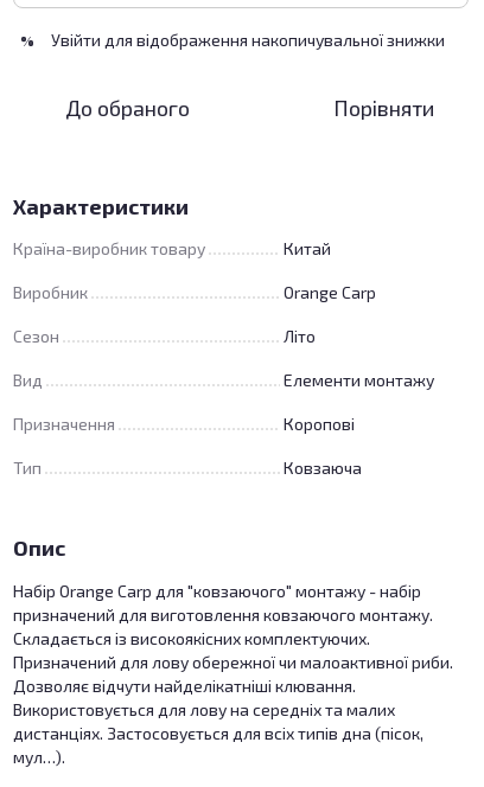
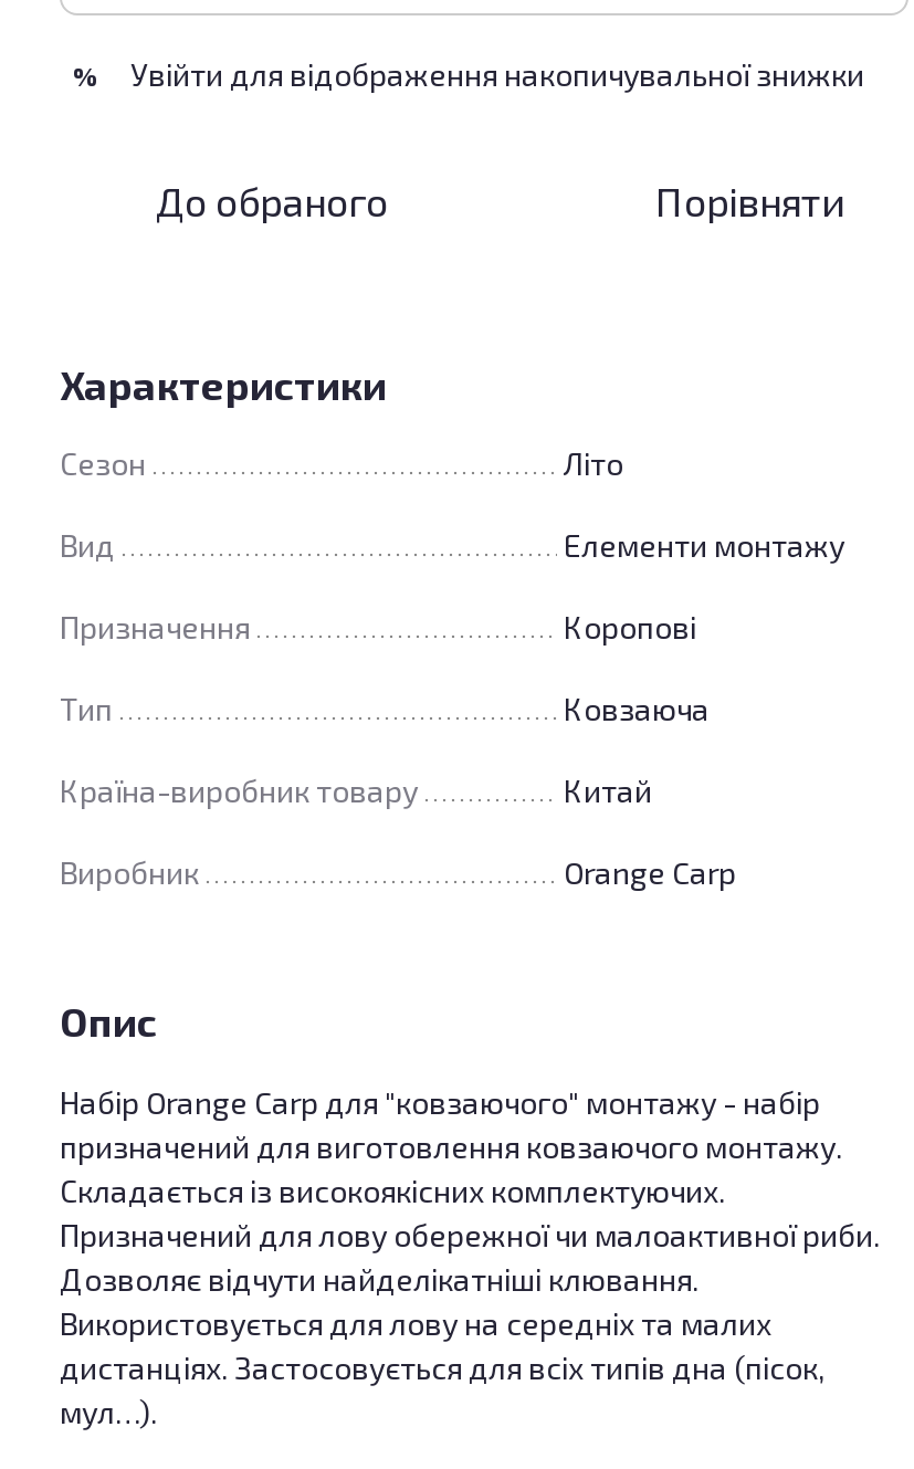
moved down: Країна-виробник товару | Китай | Виробник | Orange Carp

moved up: Сезон | Літо | Вид | Елементи монтажу | Призначення | Коропові | Тип | Ковзаюча
